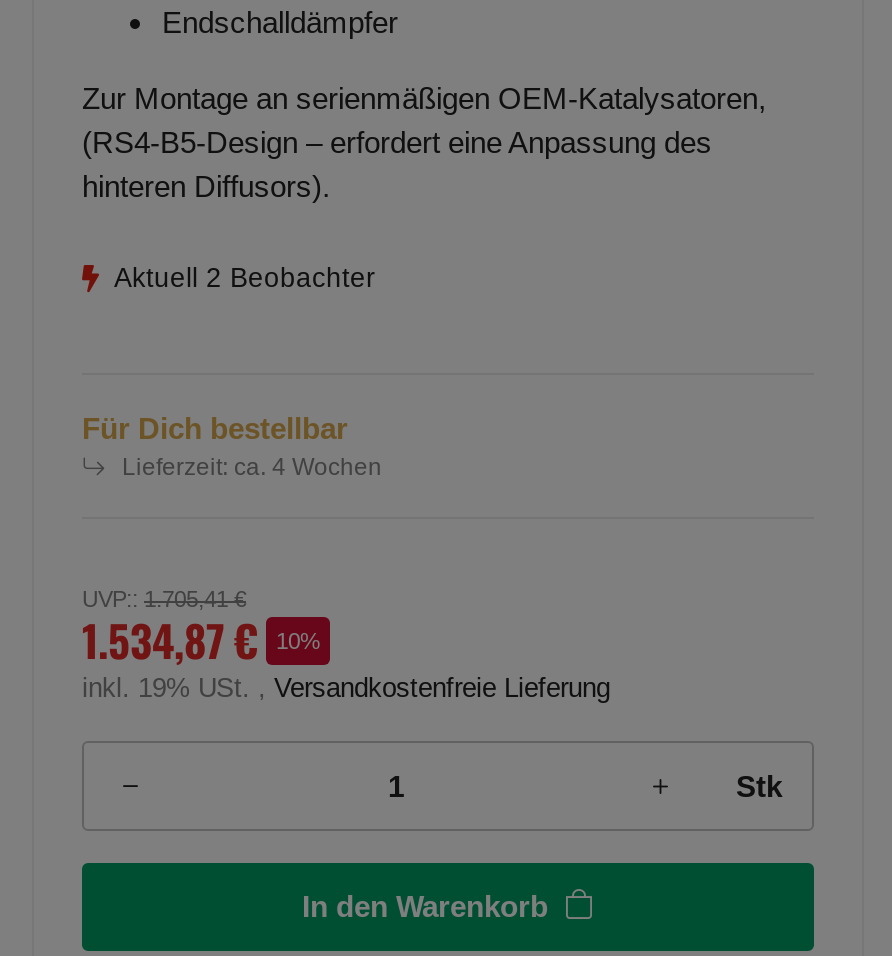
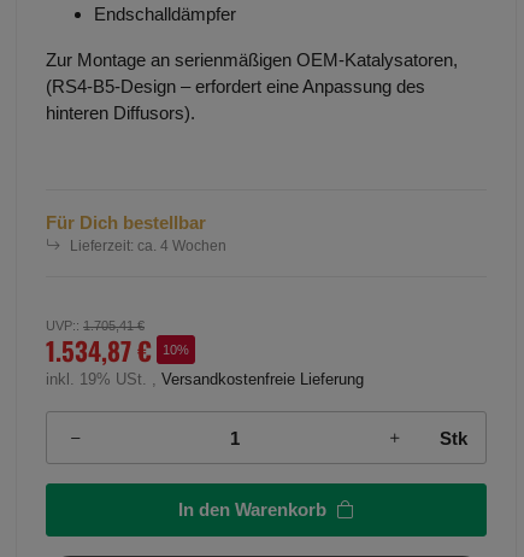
- Aktuell 2 Beobachter
